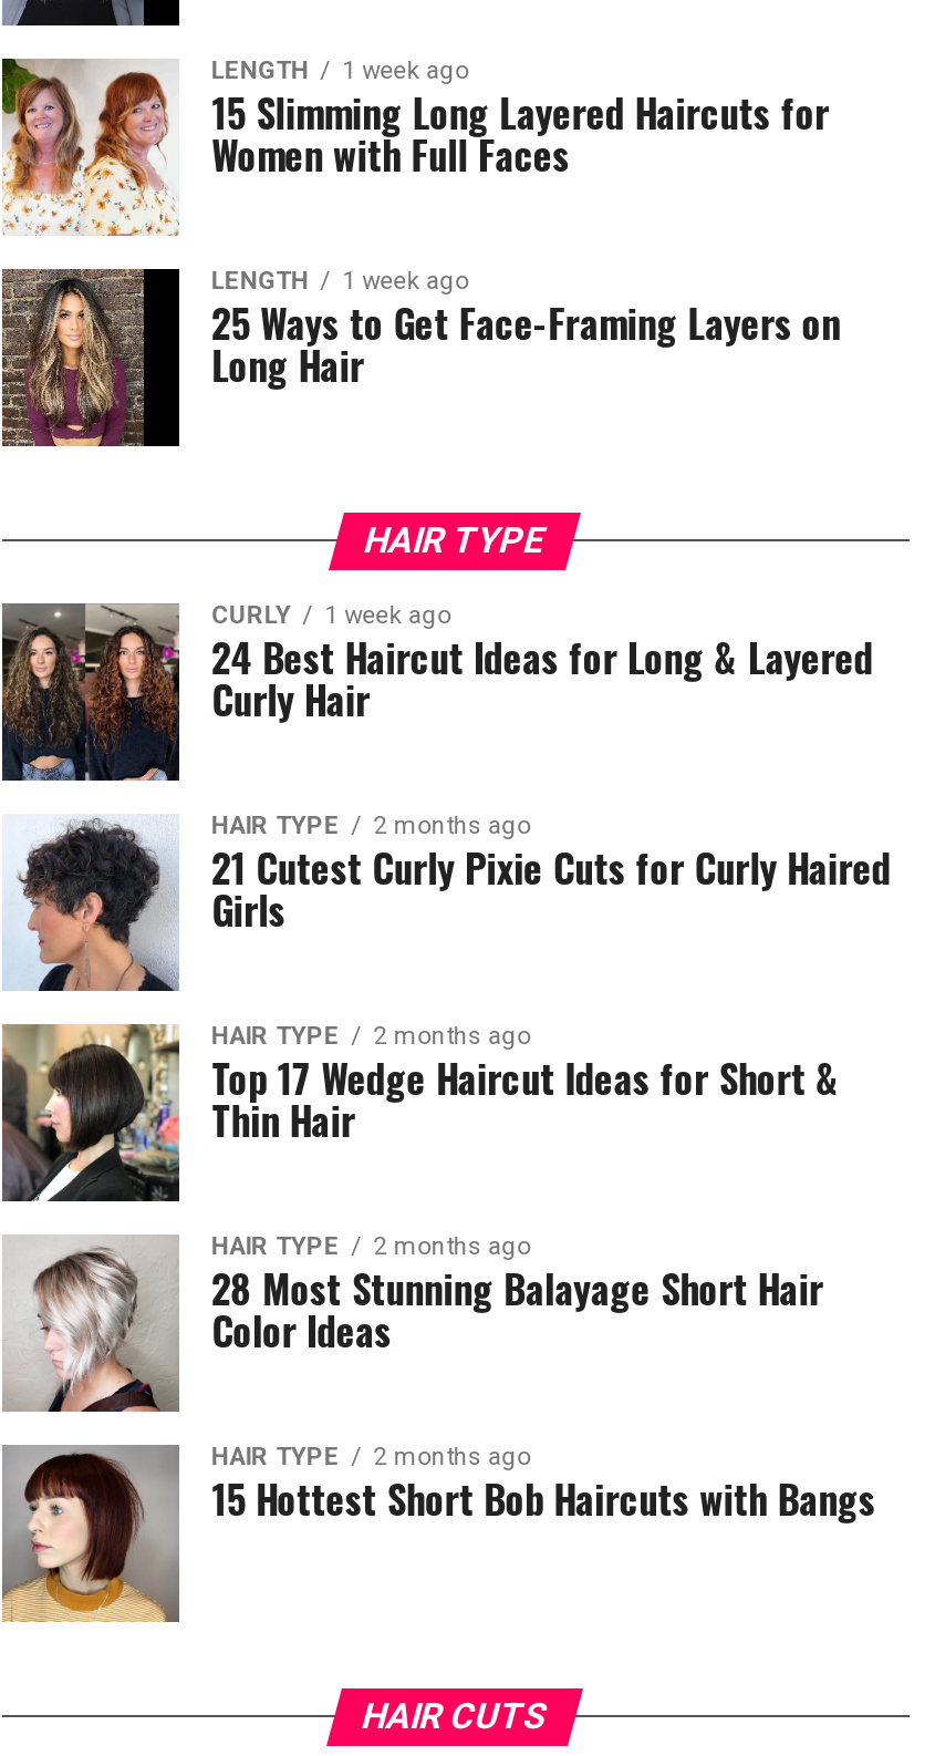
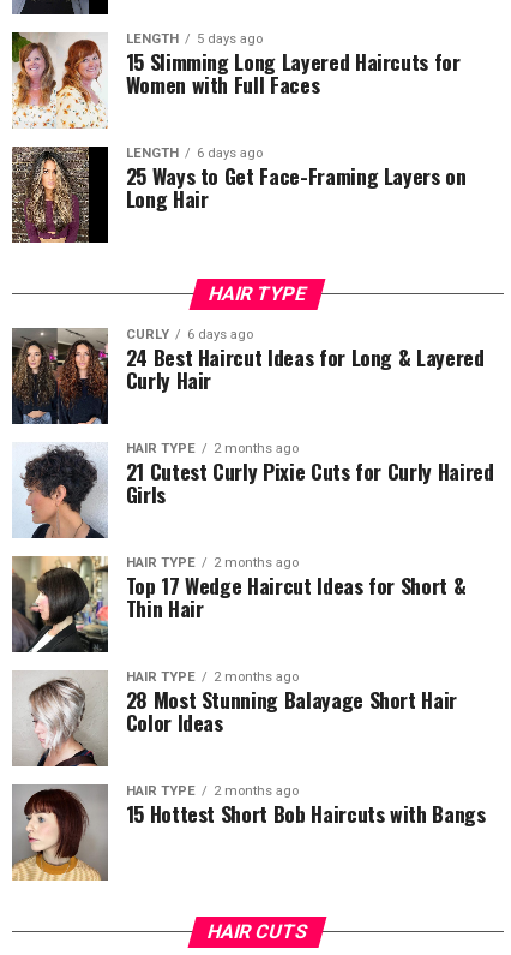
- LENGTH 1 week ago
+ LENGTH 5 days ago

- LENGTH 1 week ago
+ LENGTH 6 days ago

- CURLY 1 week ago
+ CURLY 6 days ago
